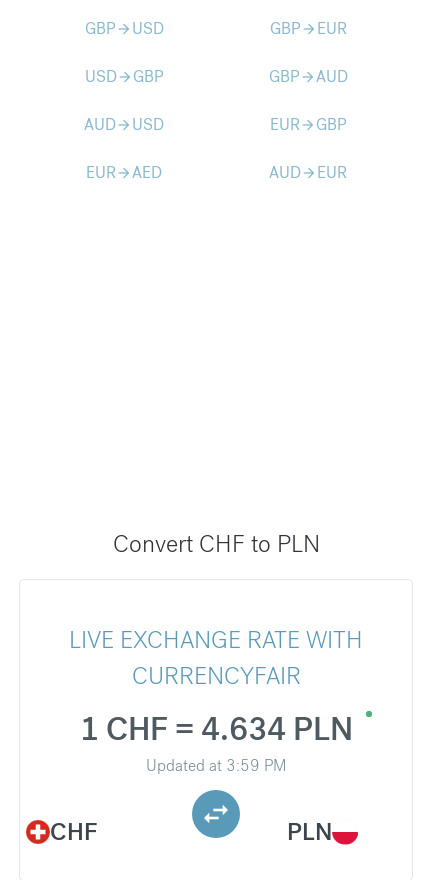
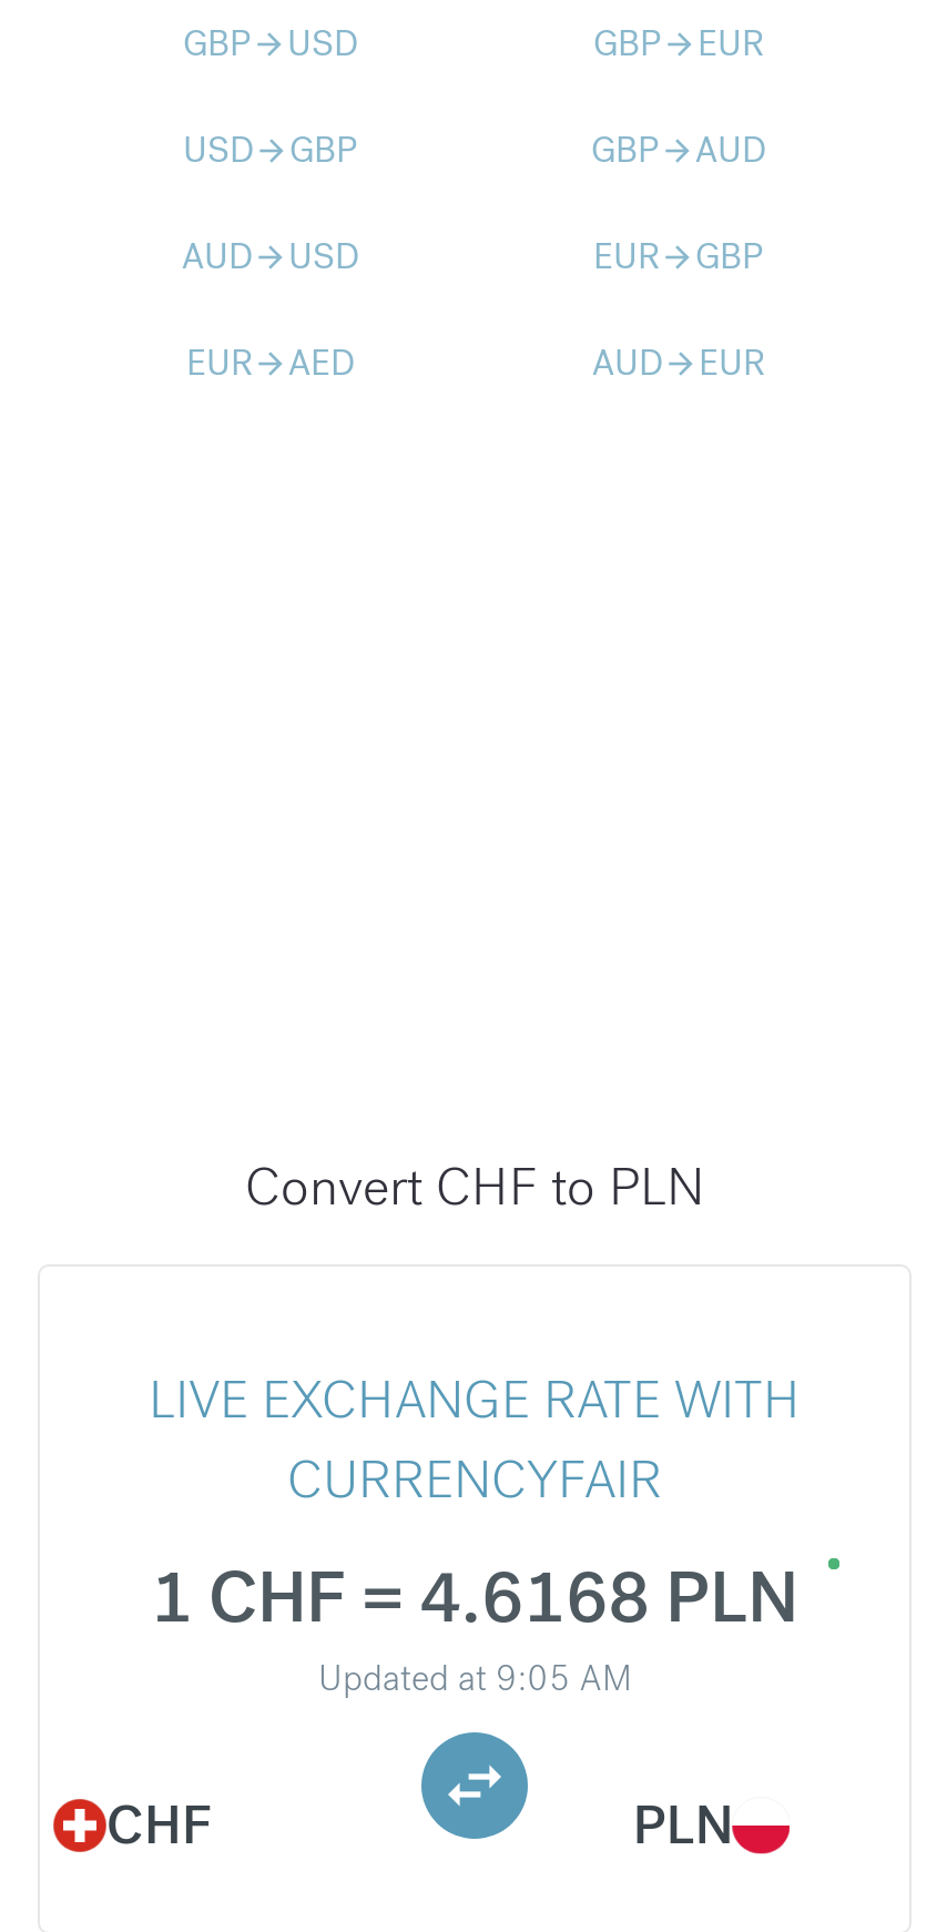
- 1 CHF = 4.634 PLN
+ 1 CHF = 4.6168 PLN

- Updated at 3:59 PM
+ Updated at 9:05 AM
